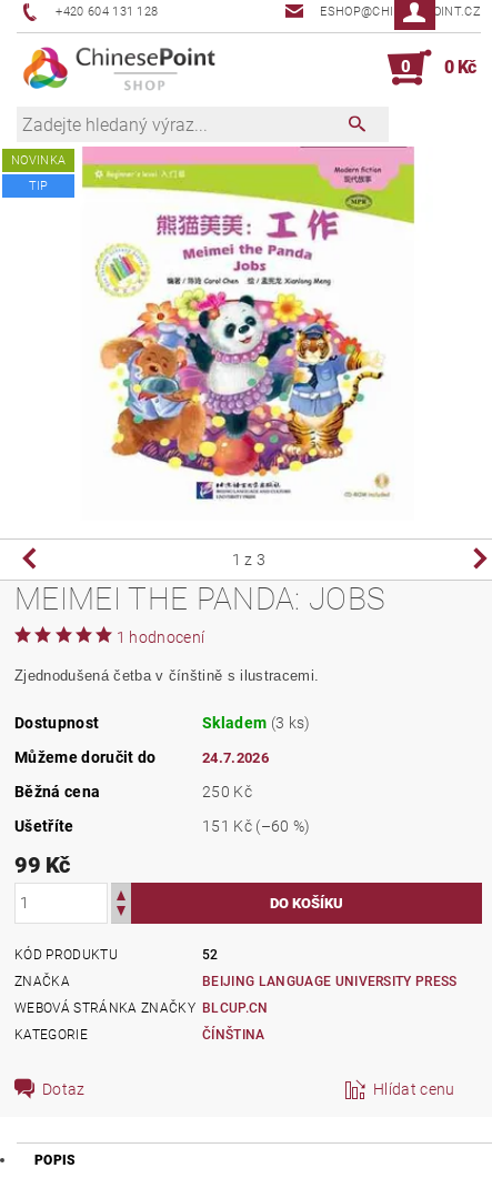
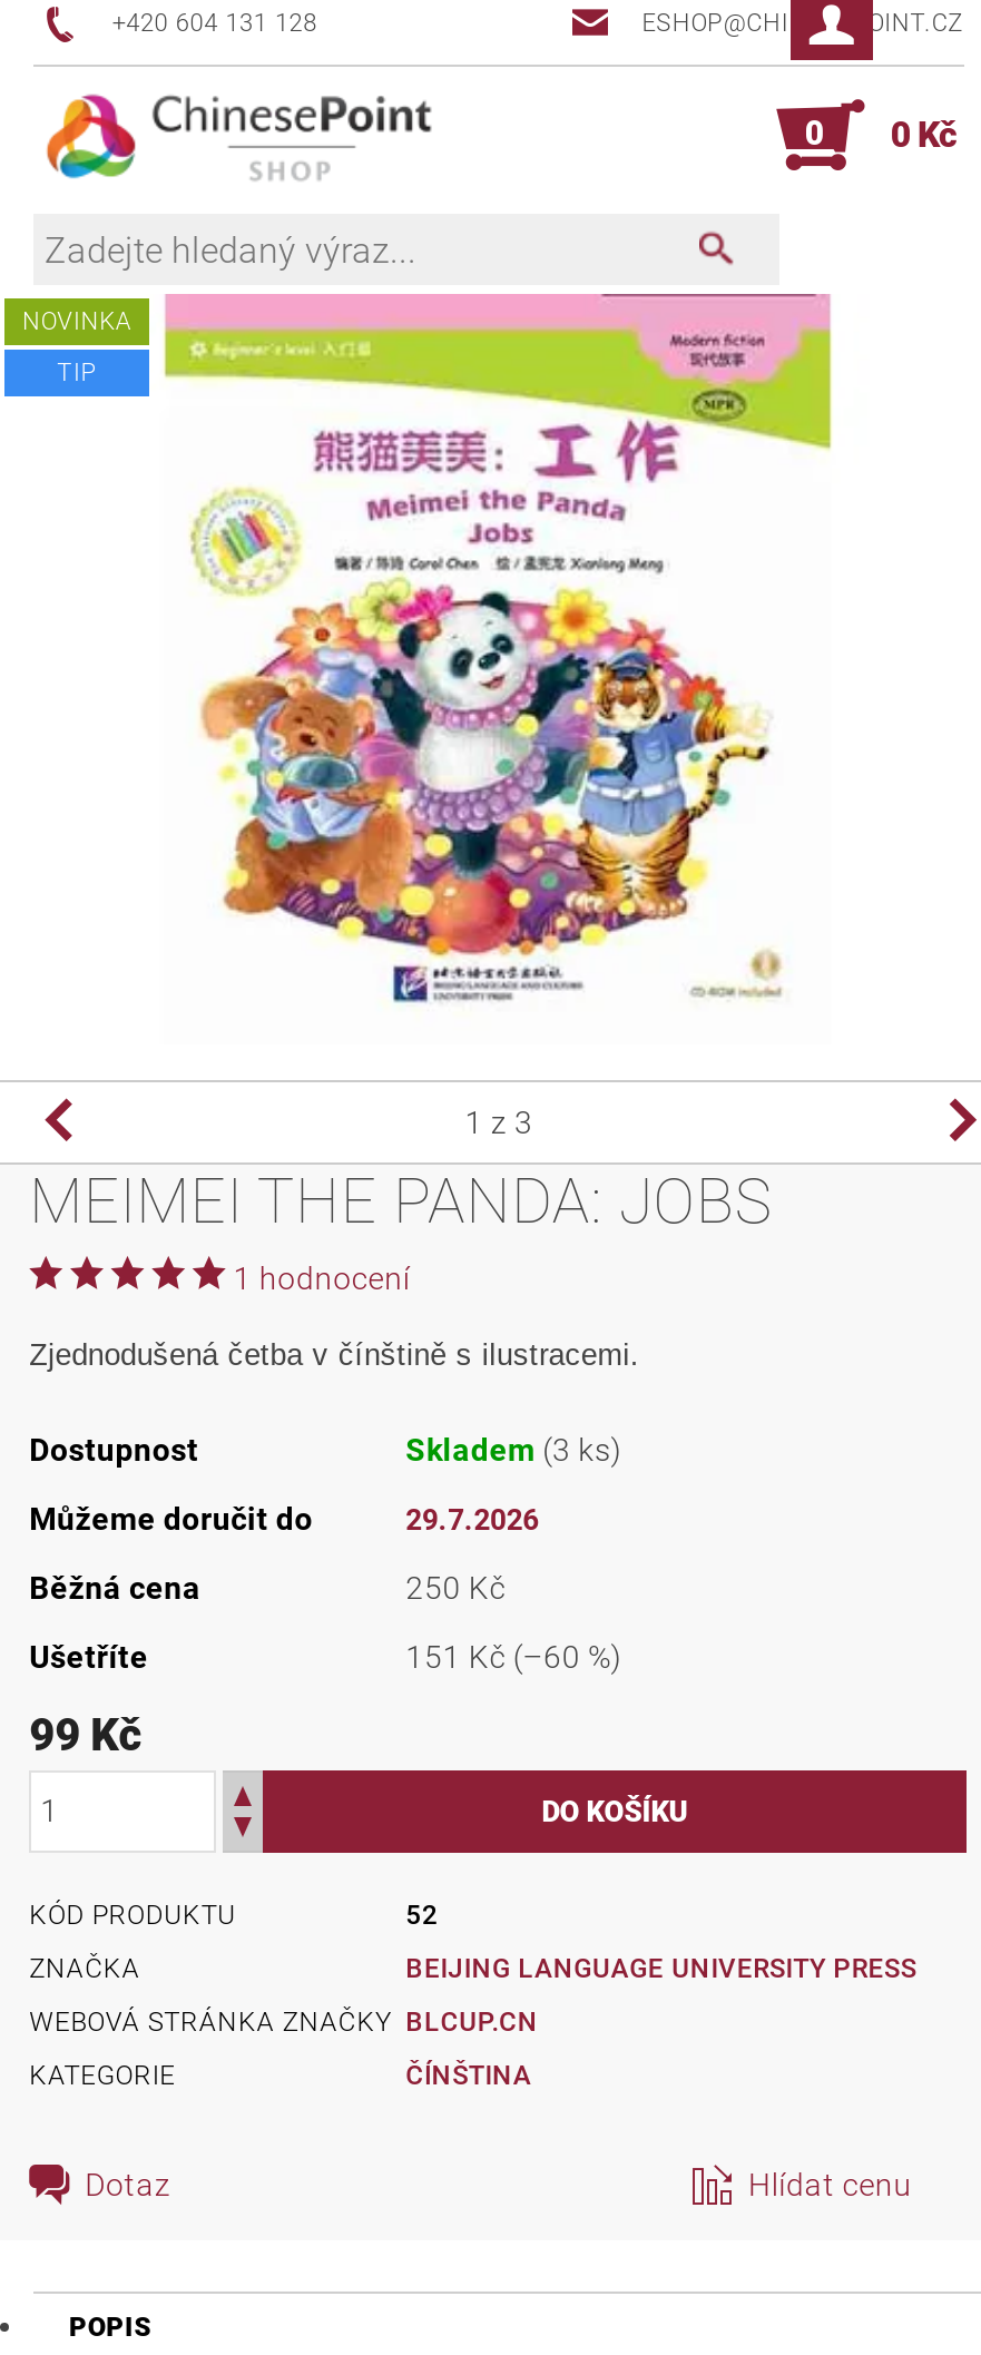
- 24.7.2026
+ 29.7.2026
